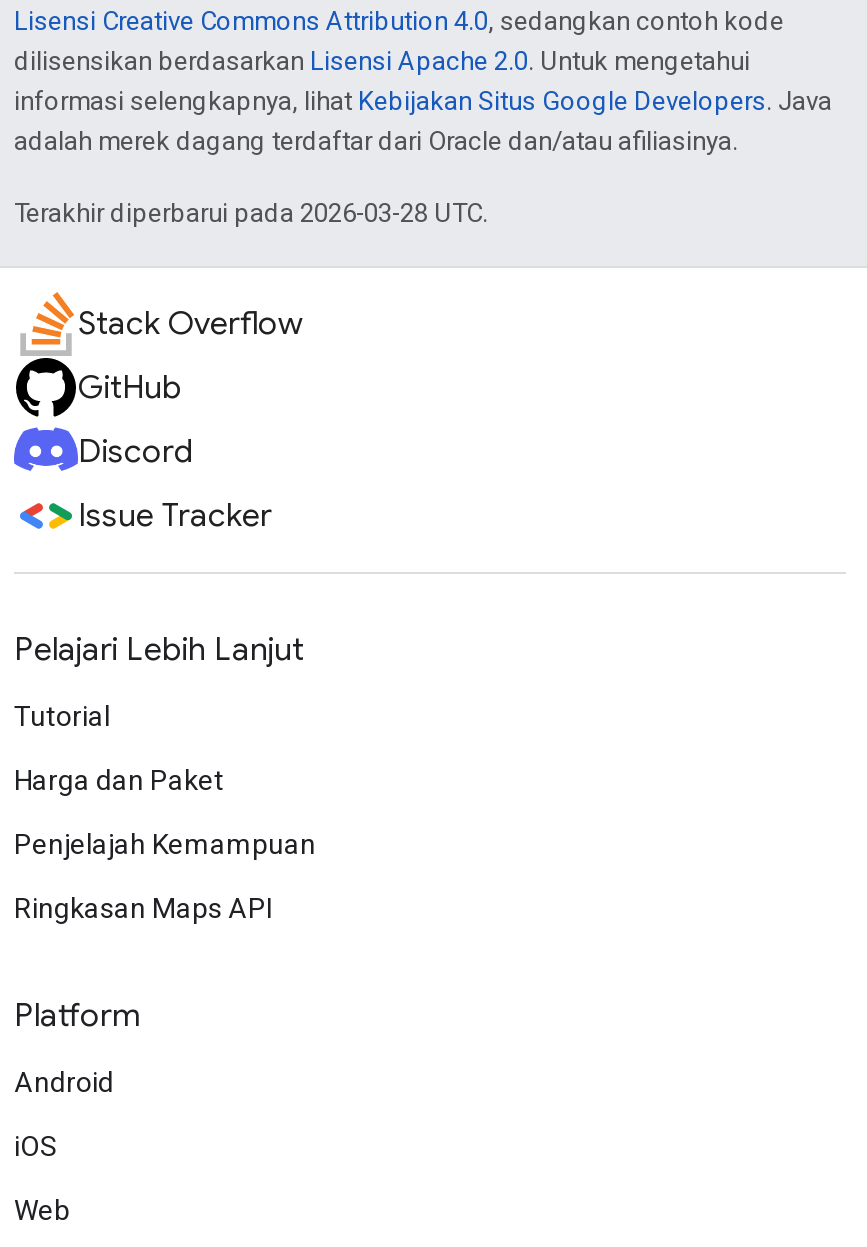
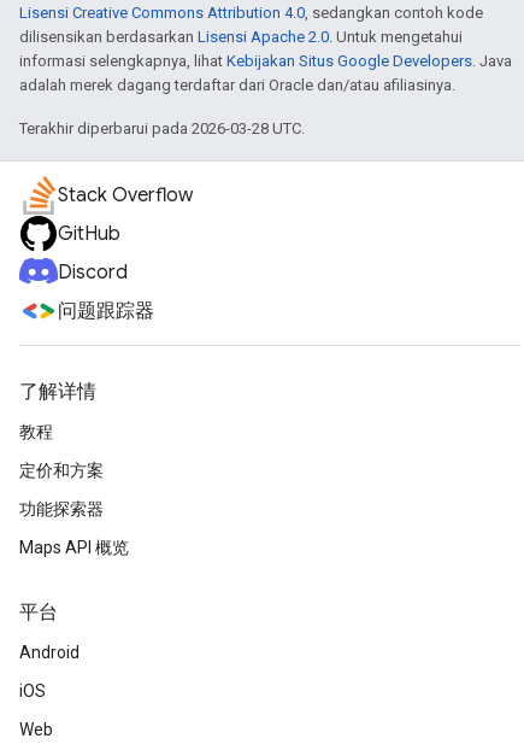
- Issue Tracker
+ 问题跟踪器

- Pelajari Lebih Lanjut
+ 了解详情

- Tutorial
+ 教程

- Harga dan Paket
+ 定价和方案

- Penjelajah Kemampuan
+ 功能探索器

- Ringkasan Maps API
+ Maps API 概览

- Platform
+ 平台
